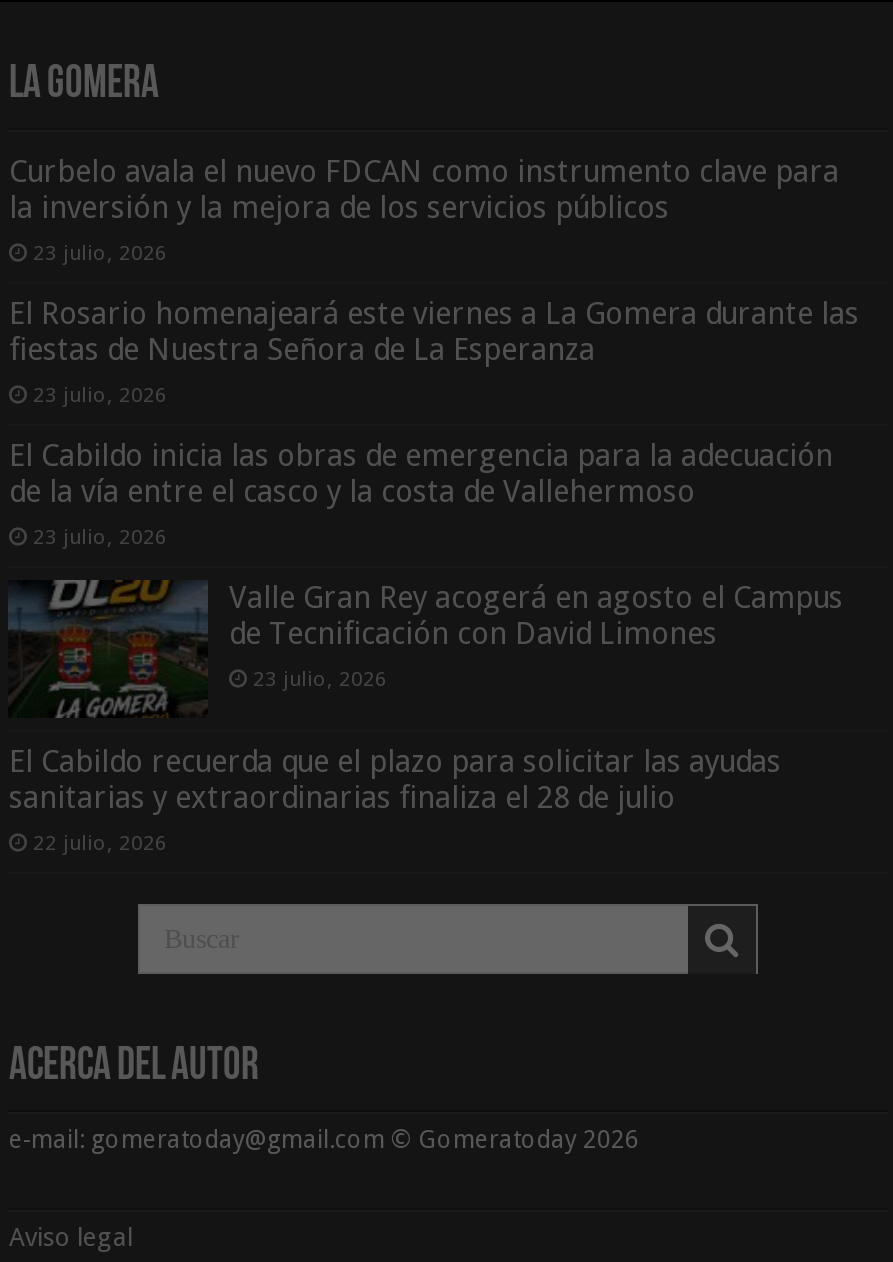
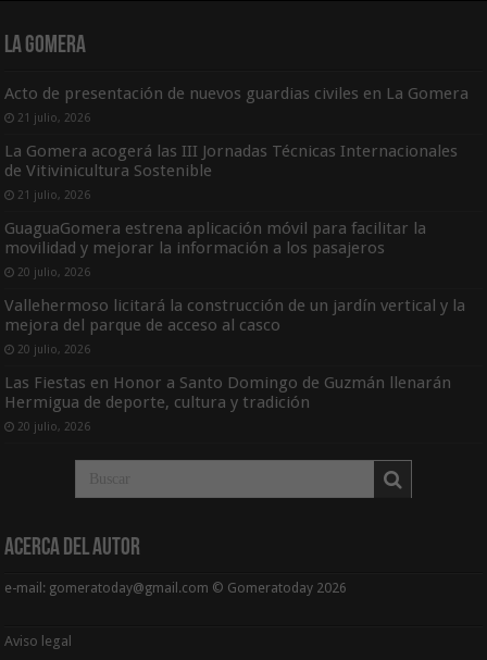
- Curbelo avala el nuevo FDCAN como instrumento clave para
- la inversión y la mejora de los servicios públicos
- 23 julio, 2026
+ Acto de presentación de nuevos guardias civiles en La Gomera
+ 21 julio, 2026

- El Rosario homenajeará este viernes a La Gomera durante las
- fiestas de Nuestra Señora de La Esperanza
- 23 julio, 2026
+ La Gomera acogerá las III Jornadas Técnicas Internacionales
+ de Vitivinicultura Sostenible
+ 21 julio, 2026

- El Cabildo inicia las obras de emergencia para la adecuación
- de la vía entre el casco y la costa de Vallehermoso
- 23 julio, 2026
+ GuaguaGomera estrena aplicación móvil para facilitar la
+ movilidad y mejorar la información a los pasajeros
+ 20 julio, 2026

- Valle Gran Rey acogerá en agosto el Campus
- de Tecnificación con David Limones
- 23 julio, 2026
+ Vallehermoso licitará la construcción de un jardín vertical y la
+ mejora del parque de acceso al casco
+ 20 julio, 2026

- El Cabildo recuerda que el plazo para solicitar las ayudas
- sanitarias y extraordinarias finaliza el 28 de julio
- 22 julio, 2026
+ Las Fiestas en Honor a Santo Domingo de Guzmán llenarán
+ Hermigua de deporte, cultura y tradición
+ 20 julio, 2026
